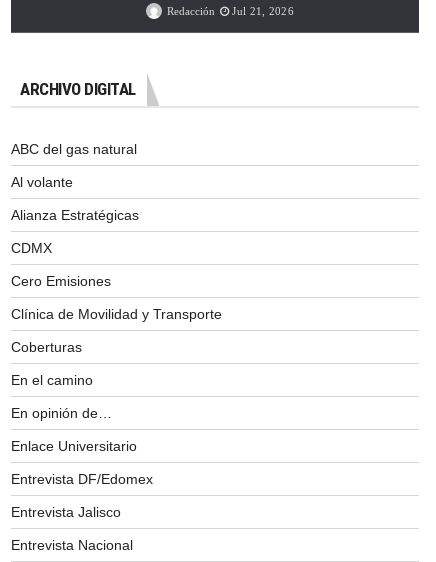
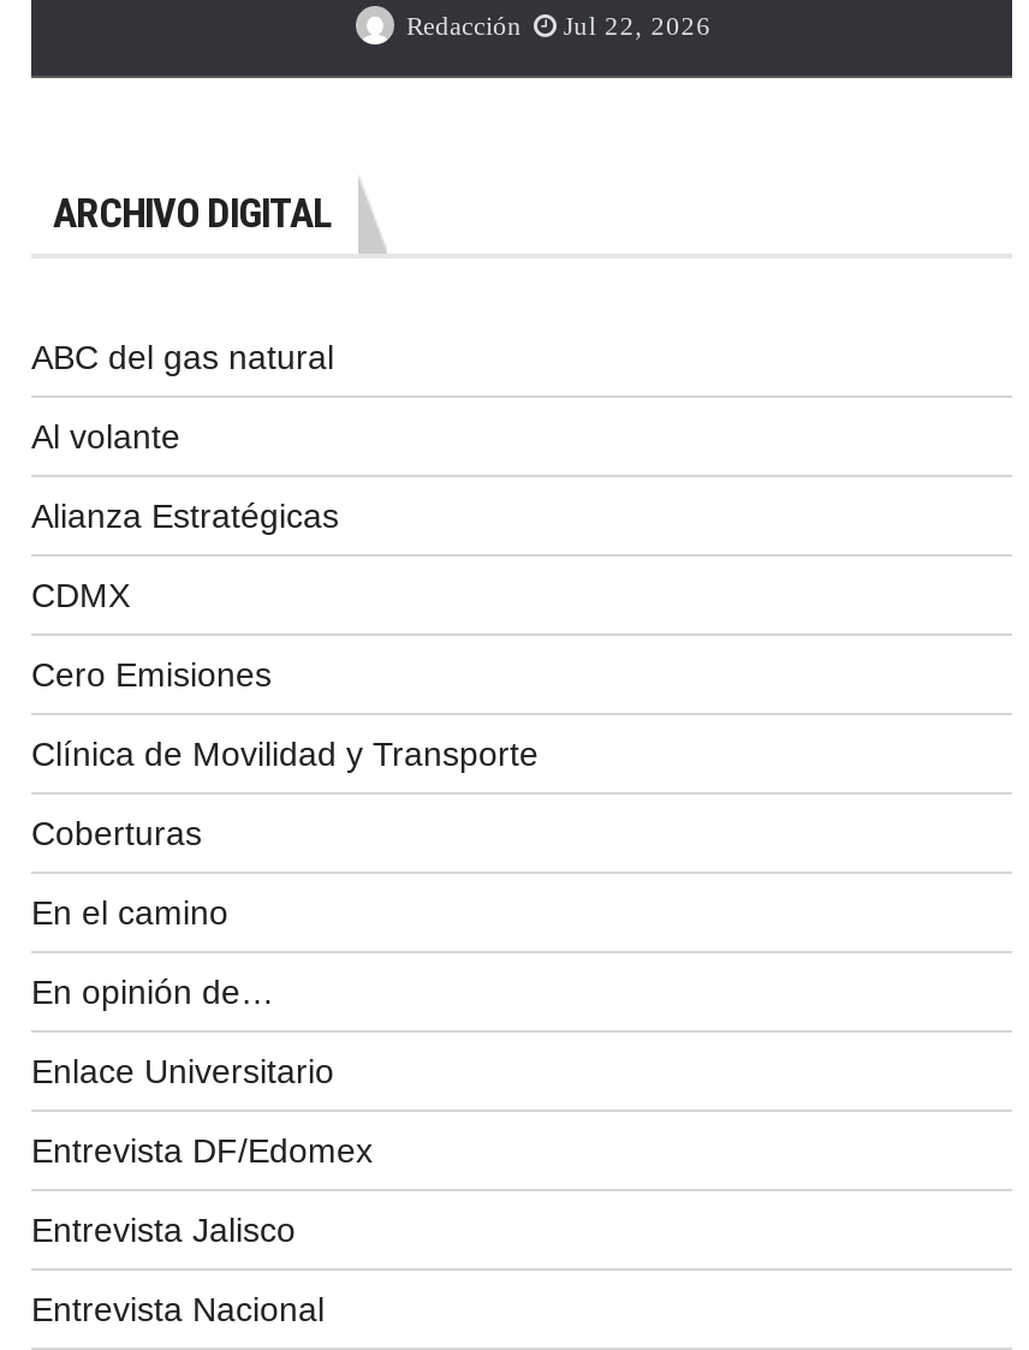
- Redacción Jul 21, 2026
+ Redacción Jul 22, 2026
